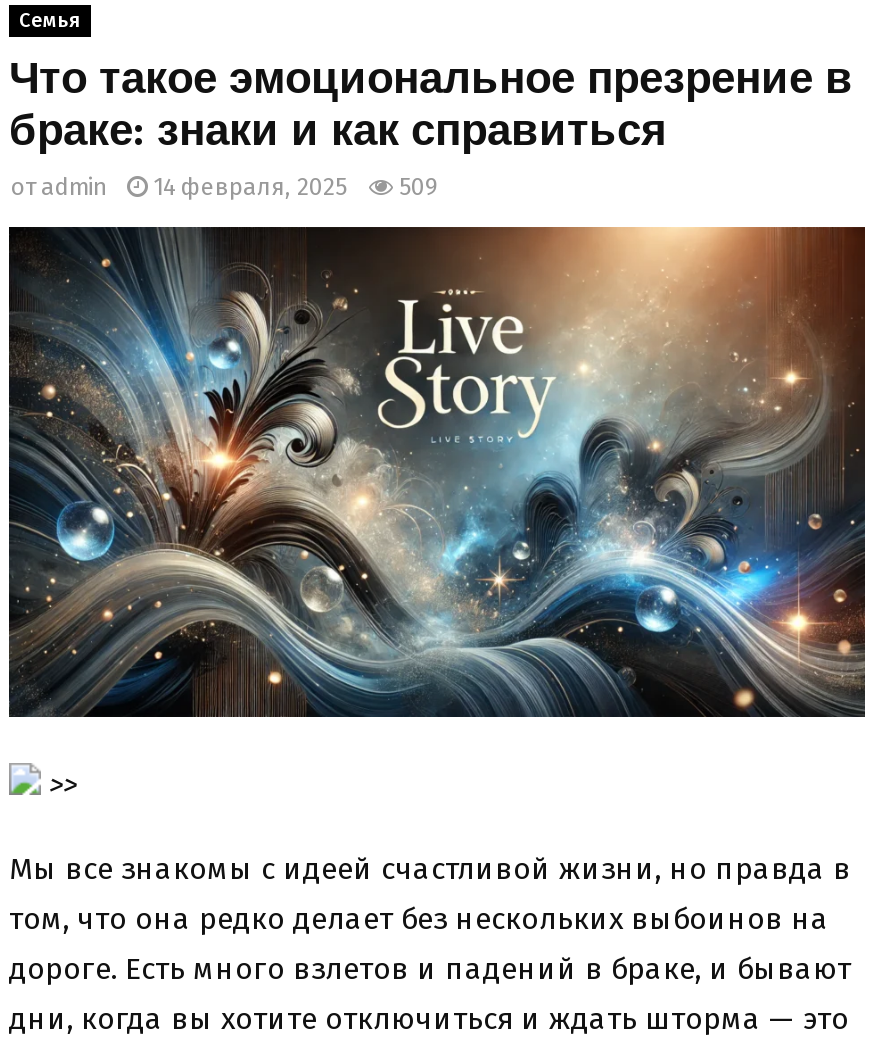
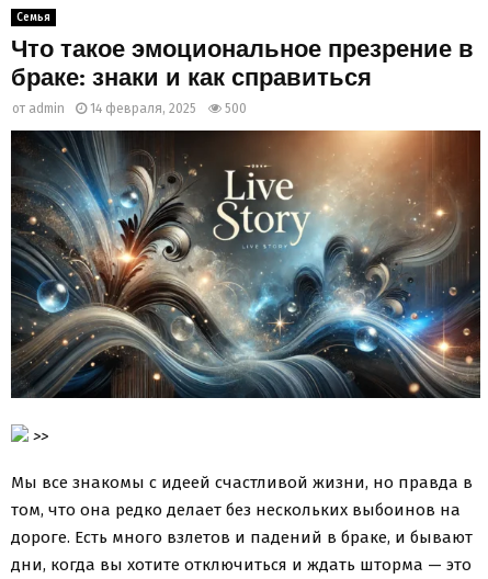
- 509
+ 500
